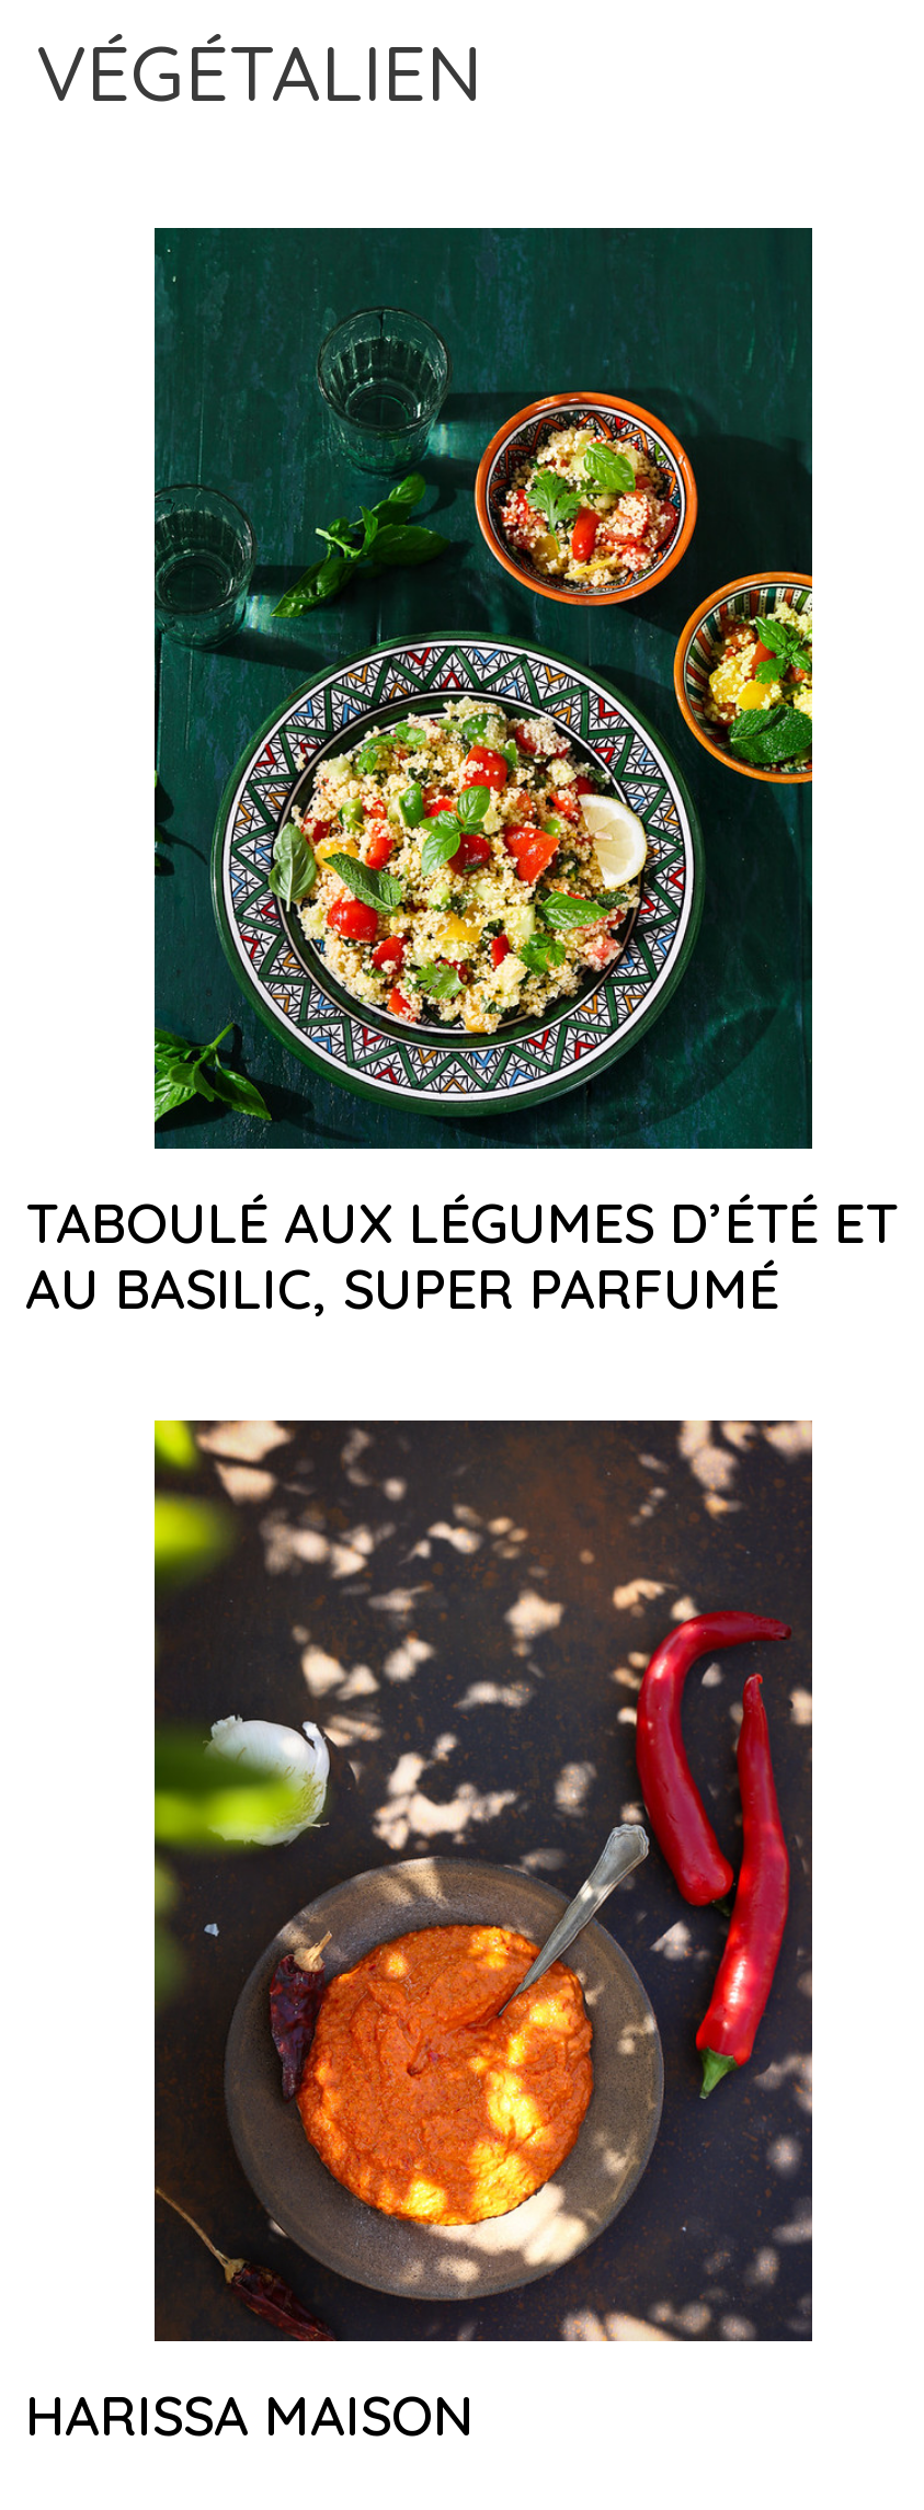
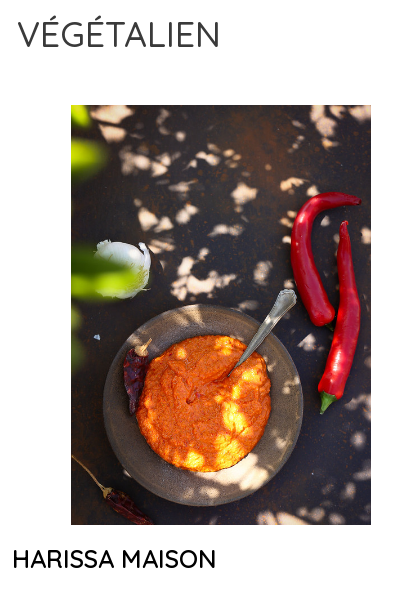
- [image]
- TABOULÉ AUX LÉGUMES D’ÉTÉ ET
- AU BASILIC, SUPER PARFUMÉ
